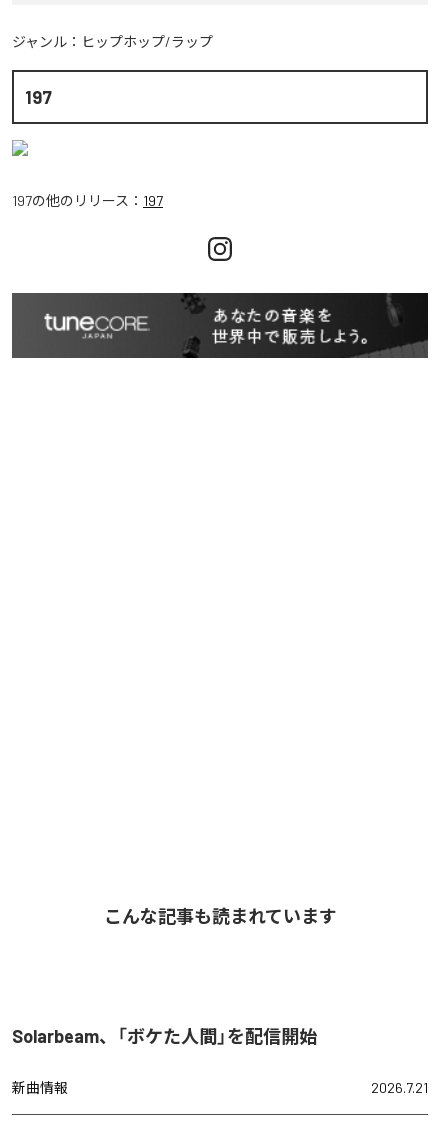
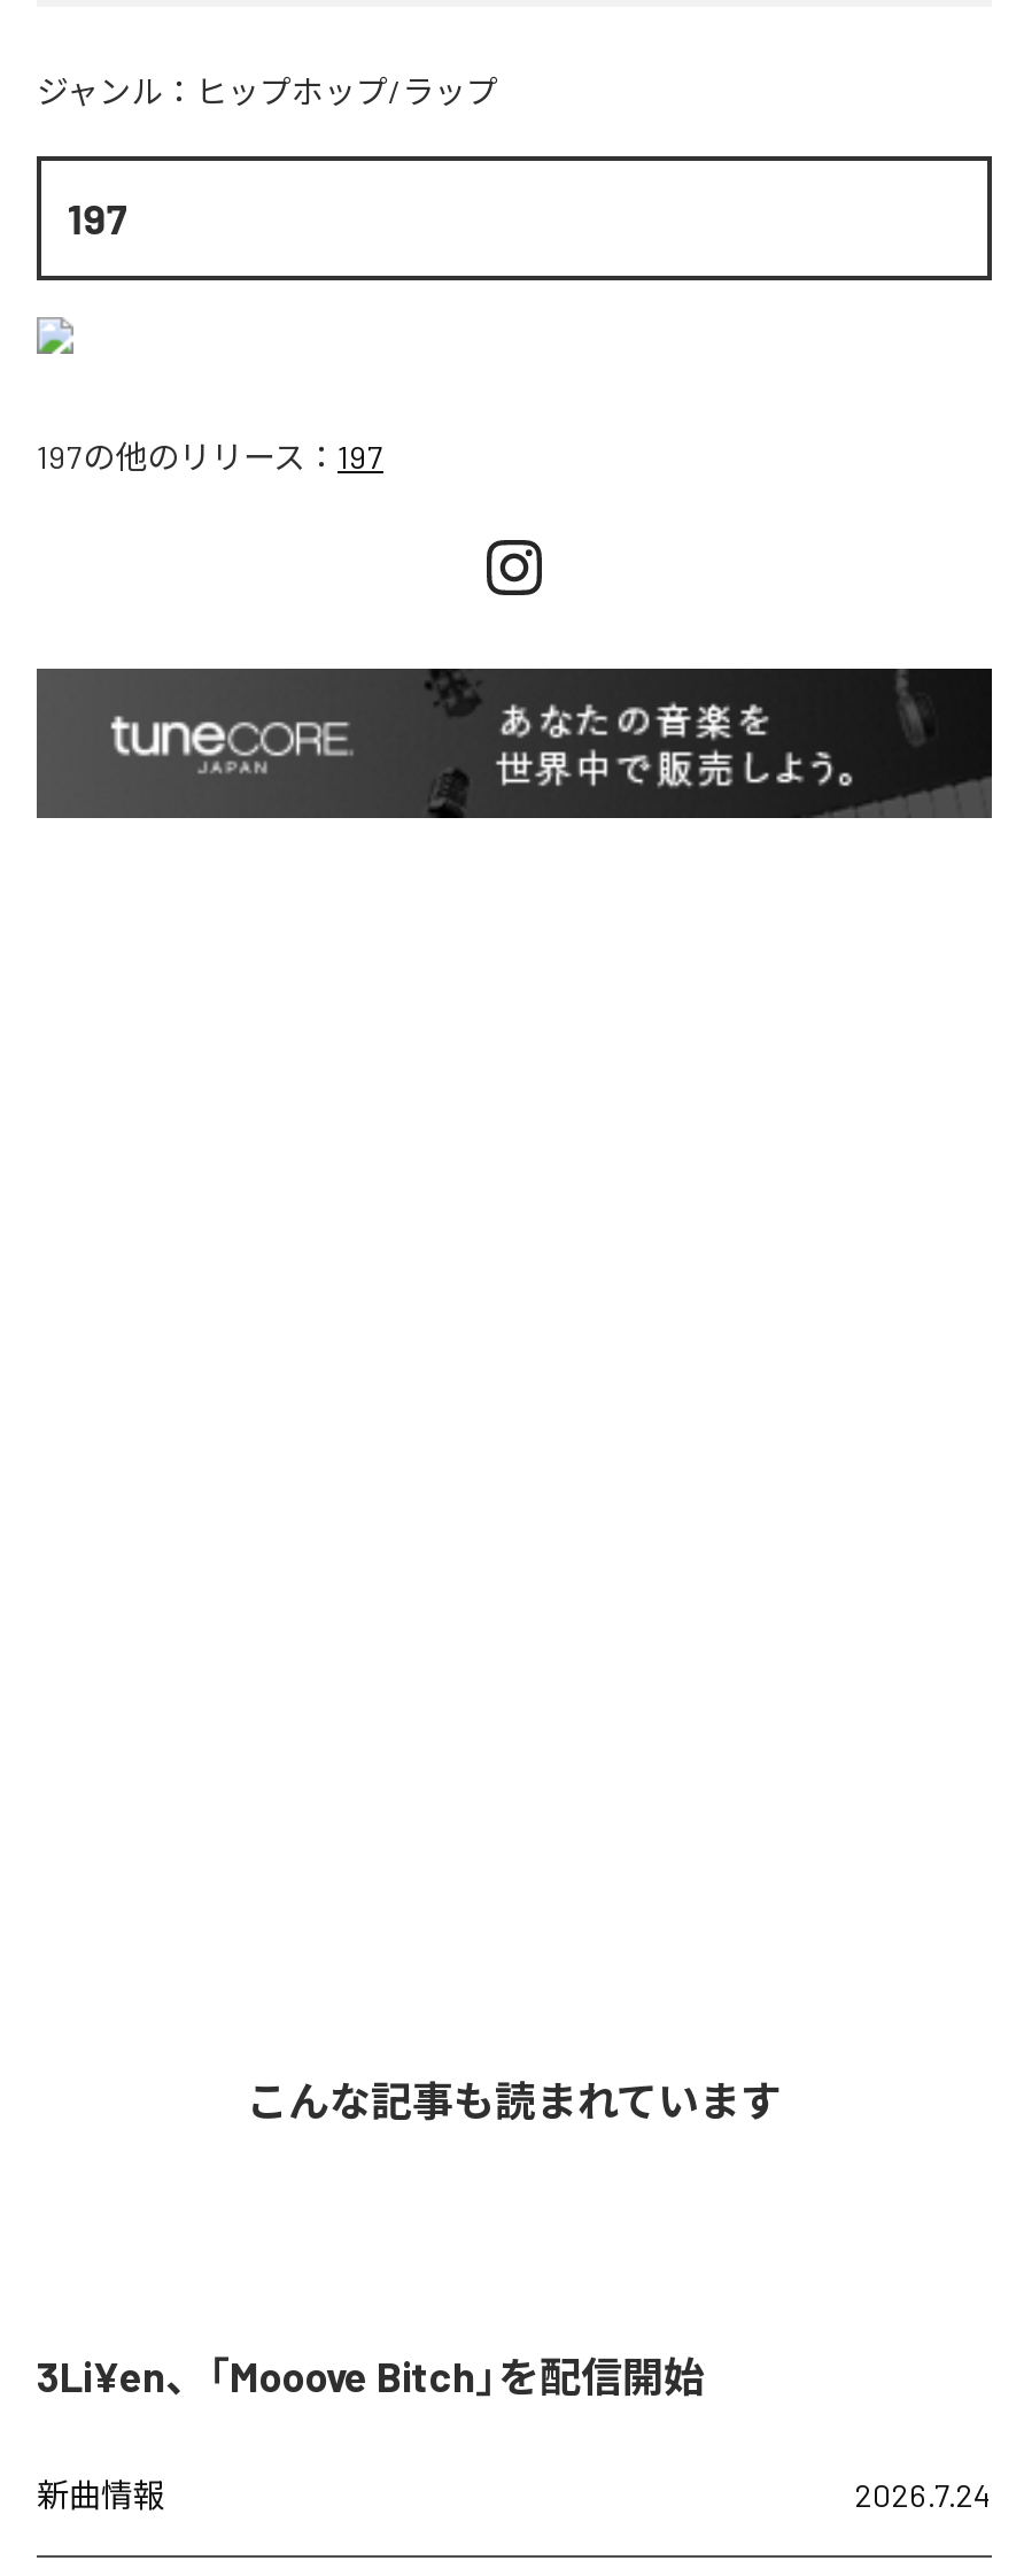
- Solarbeam、「ボケた人間」を配信開始
+ 3Li¥en、「Mooove Bitch」を配信開始

- 2026.7.21
+ 2026.7.24
